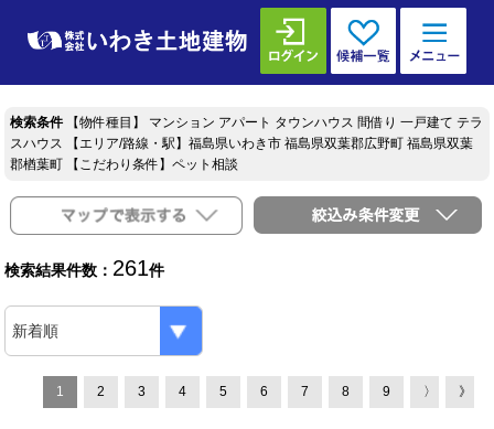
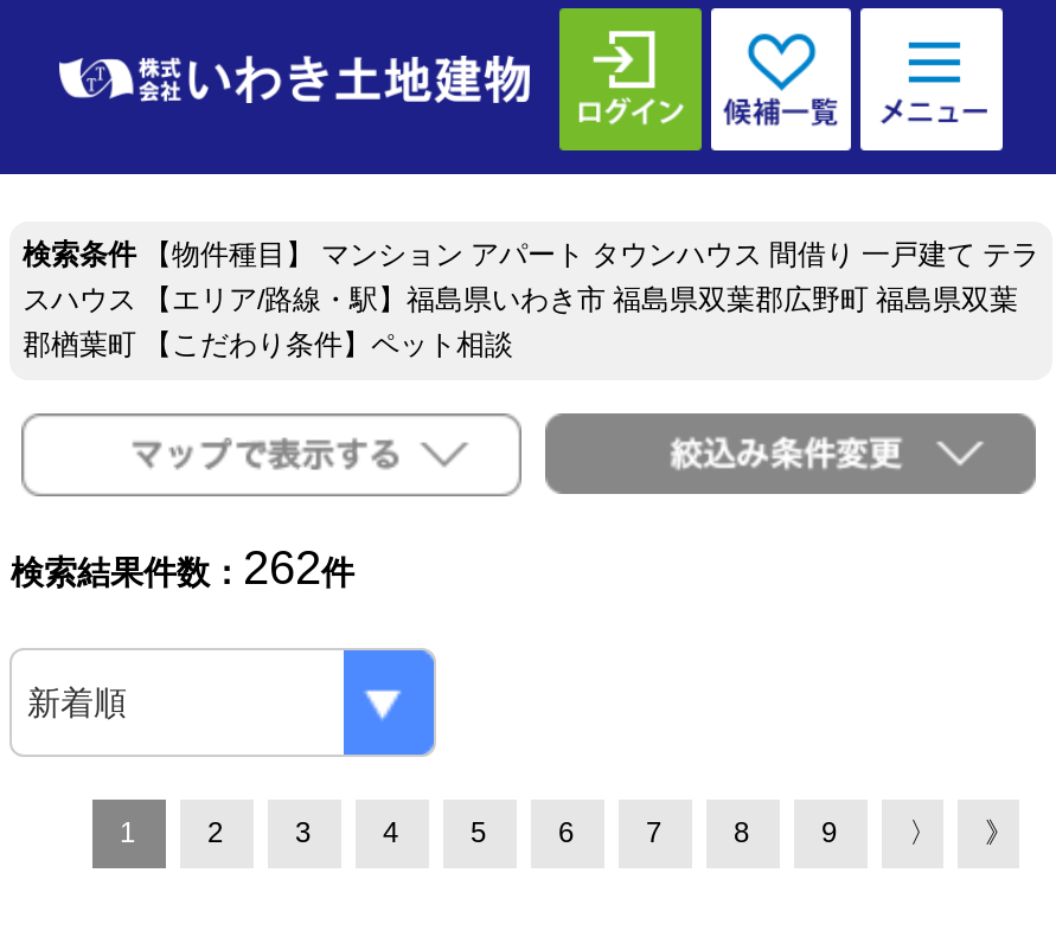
- 検索結果件数：261件
+ 検索結果件数：262件
